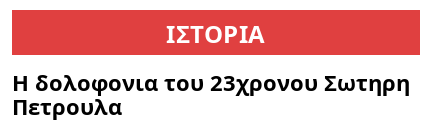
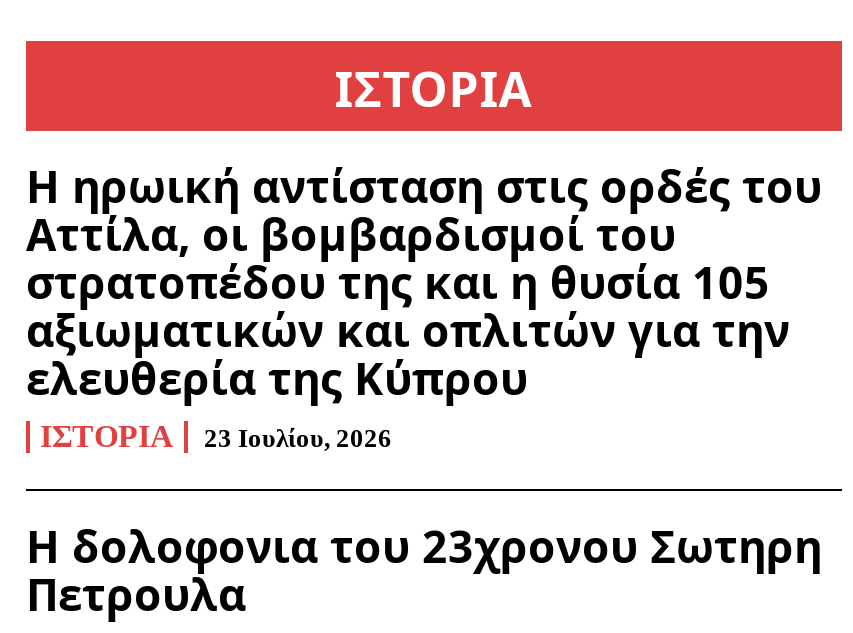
+ Η ηρωική αντίσταση στις ορδές του
+ Αττίλα, οι βομβαρδισμοί του
+ στρατοπέδου της και η θυσία 105
+ αξιωματικών και οπλιτών για την
+ ελευθερία της Κύπρου
+ ΙΣΤΟΡΊΑ
+ 23 Ιουλίου, 2026
